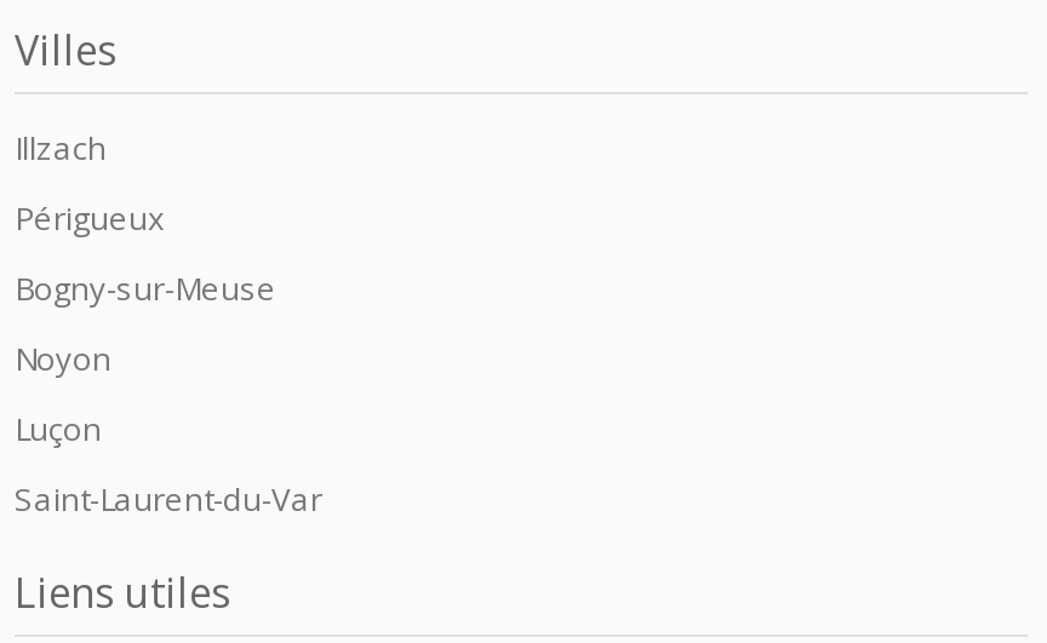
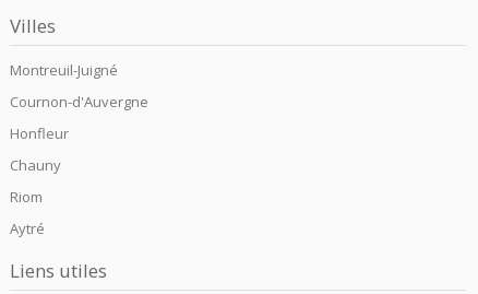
- Illzach
+ Montreuil-Juigné

- Périgueux
+ Cournon-d'Auvergne

- Bogny-sur-Meuse
+ Honfleur

- Noyon
+ Chauny

- Luçon
+ Riom

- Saint-Laurent-du-Var
+ Aytré
